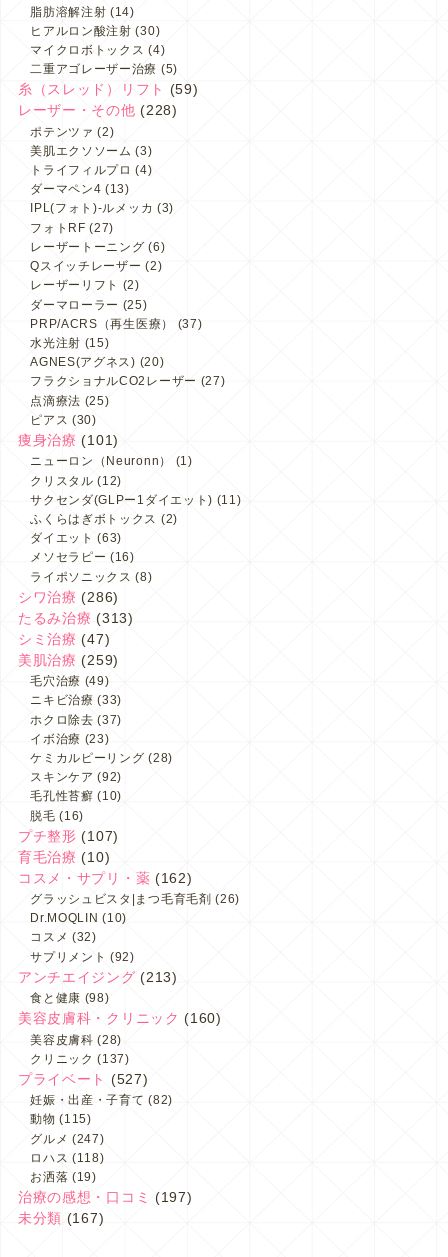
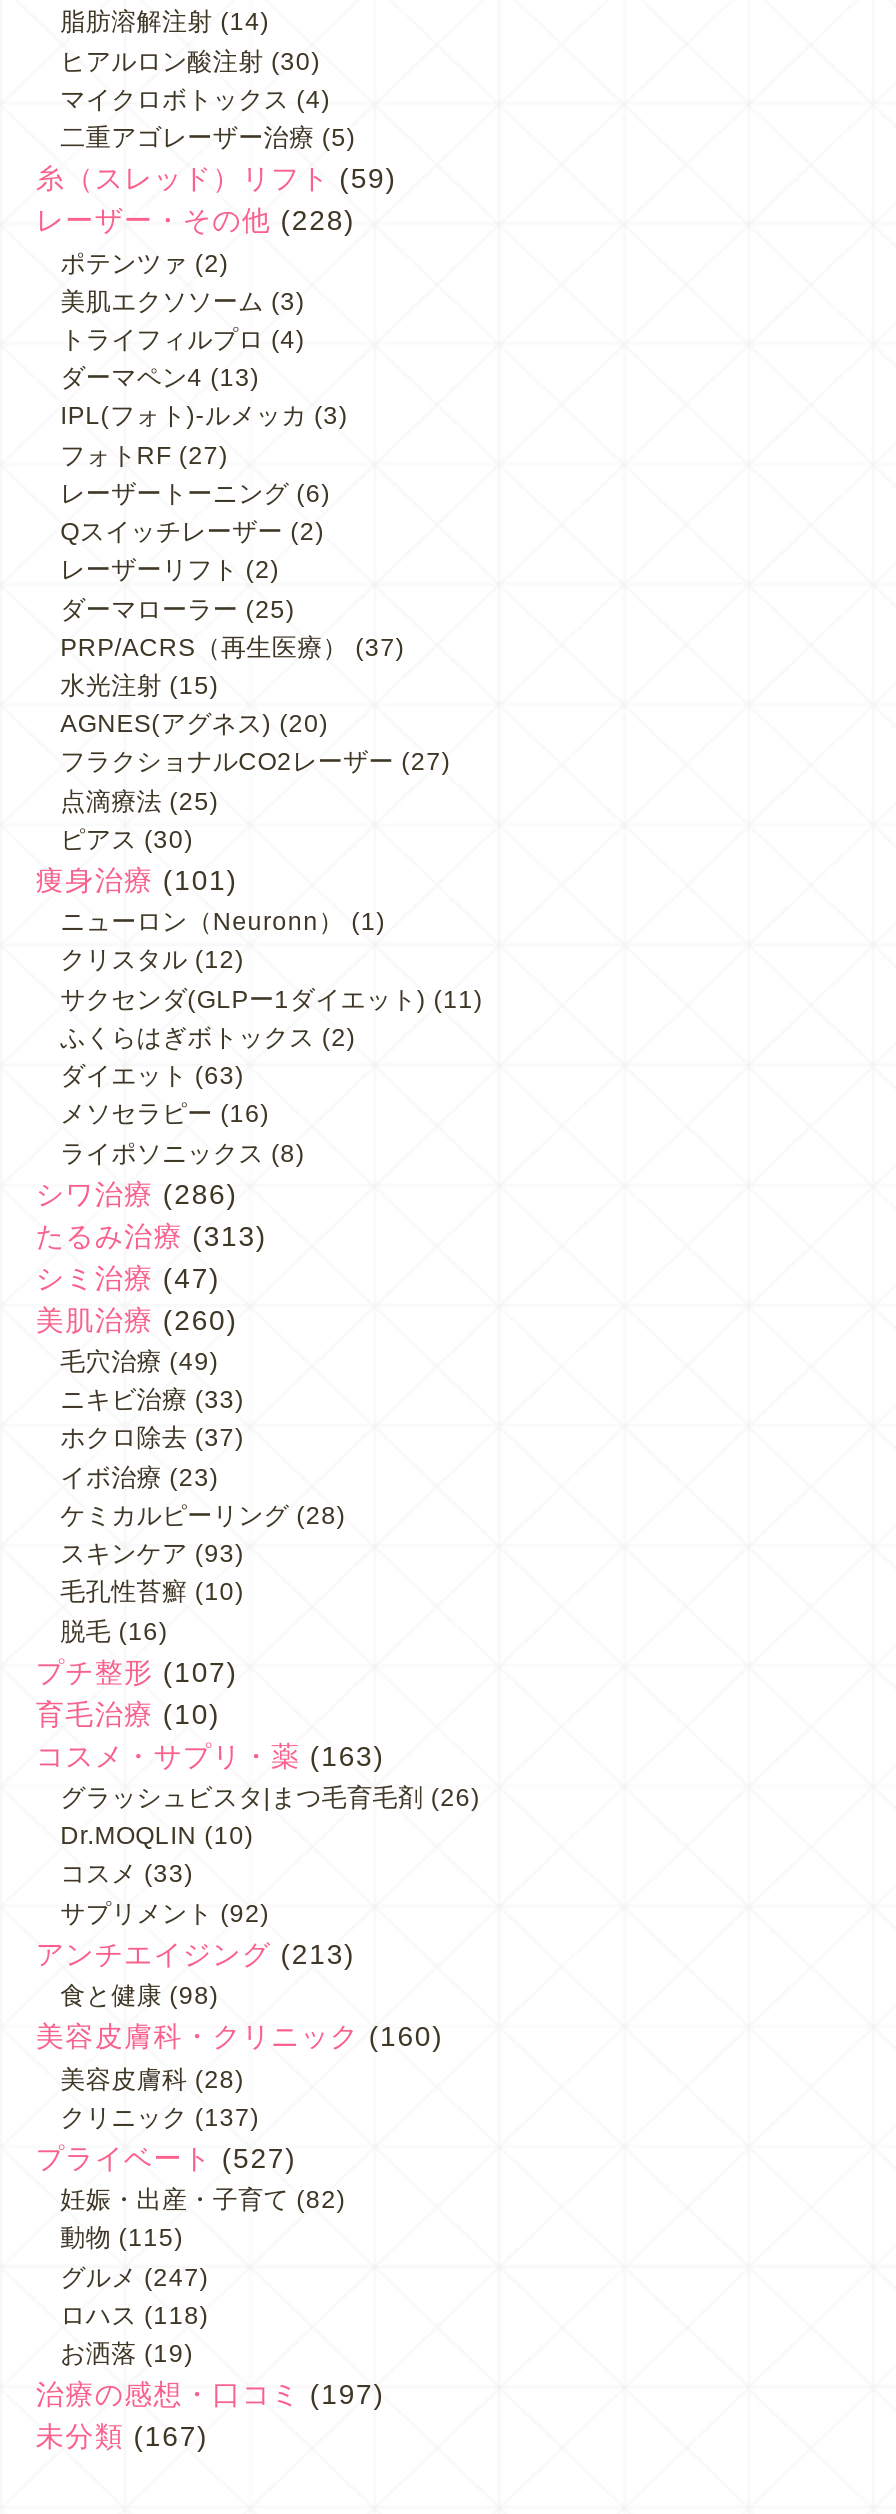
- 美肌治療(259)
+ 美肌治療(260)

- スキンケア(92)
+ スキンケア(93)

- コスメ・サプリ・薬(162)
+ コスメ・サプリ・薬(163)

- コスメ(32)
+ コスメ(33)
